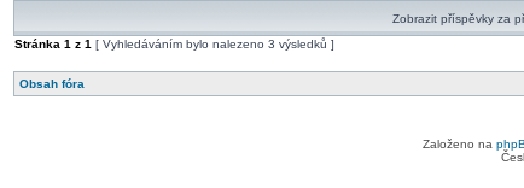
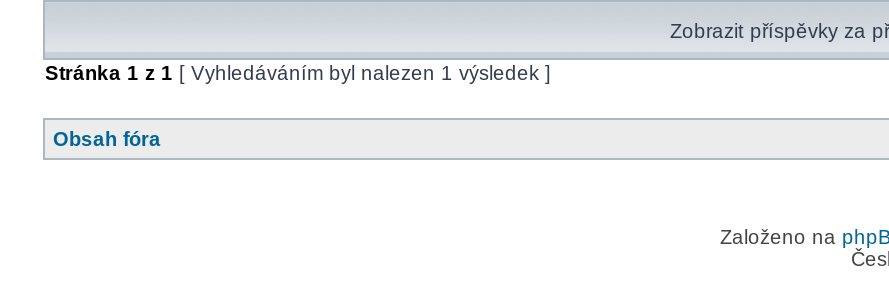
- Stránka 1 z 1 [ Vyhledáváním bylo nalezeno 3 výsledků ]
+ Stránka 1 z 1 [ Vyhledáváním byl nalezen 1 výsledek ]
